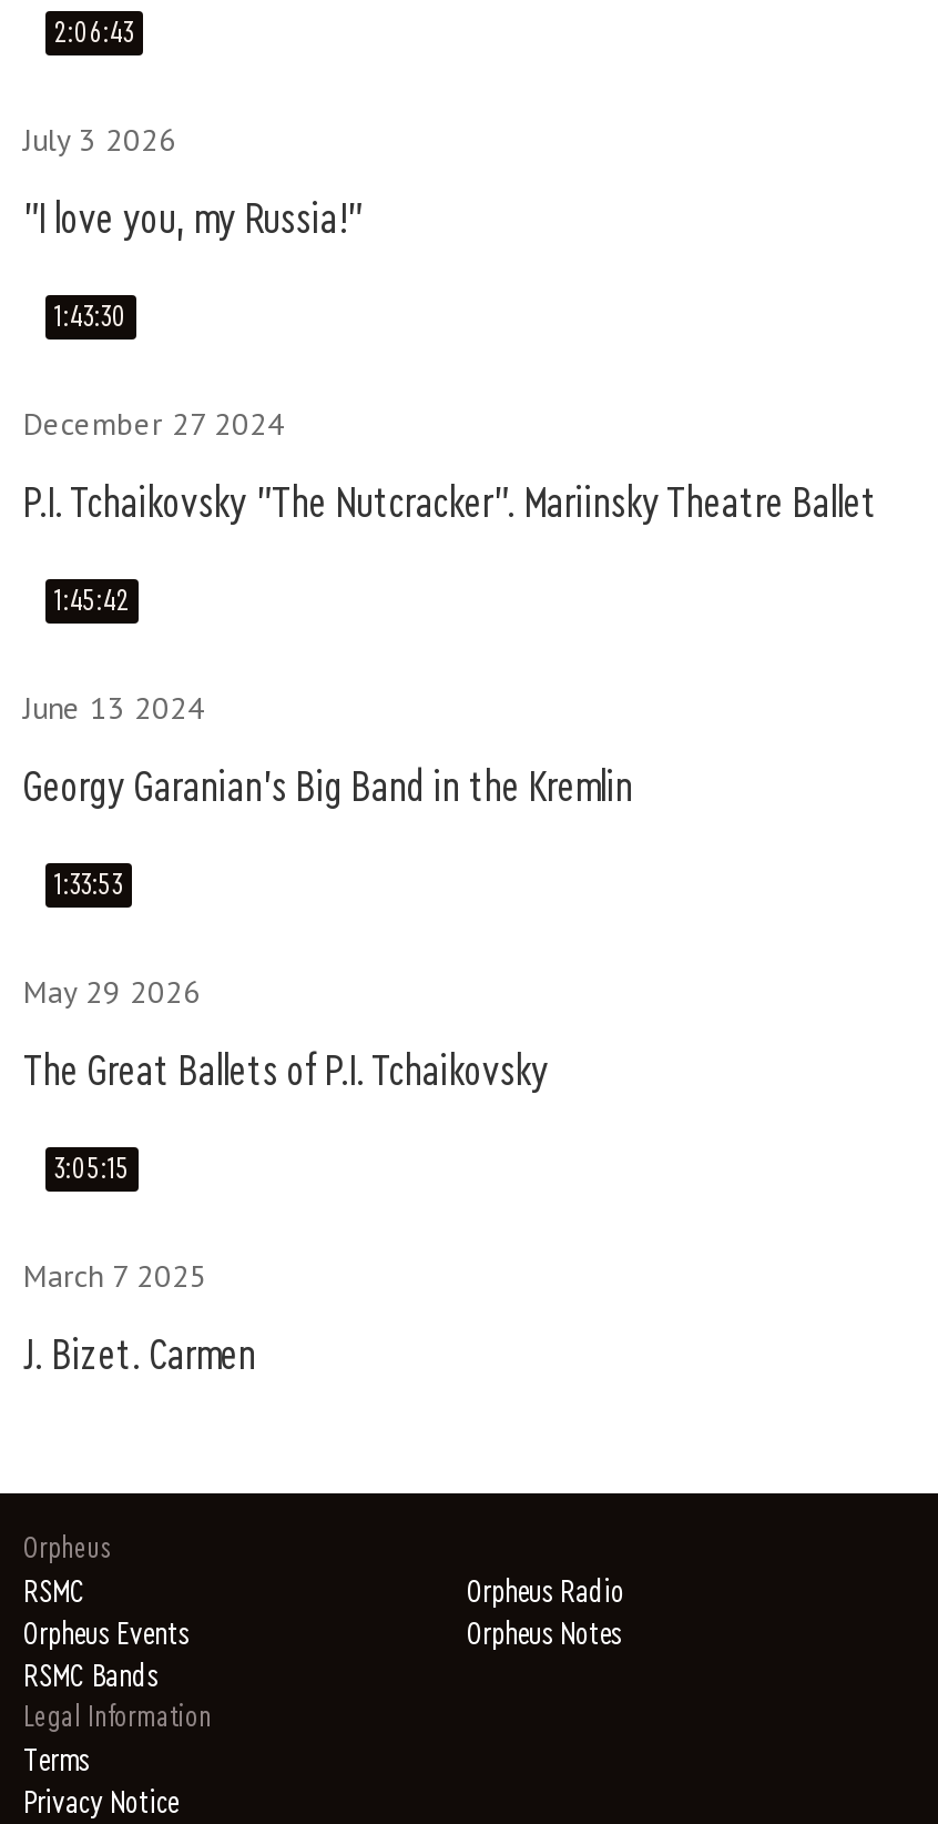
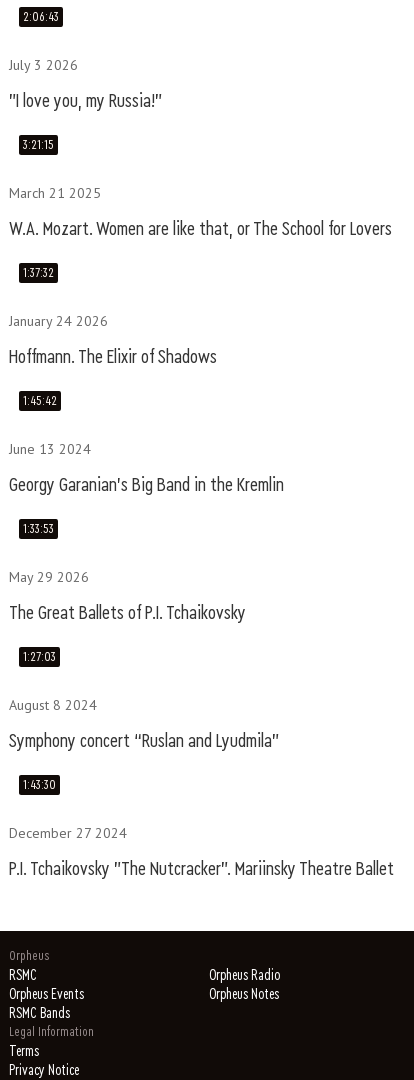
+ 3:21:15
+ March 21 2025
+ W.A. Mozart. Women are like that, or The School for Lovers
+ 1:37:32
+ January 24 2026
+ Hoffmann. The Elixir of Shadows

moved down: 1:43:30 | December 27 2024 | P.I. Tchaikovsky "The Nutcracker". Mariinsky Theatre Ballet

- 3:05:15
- March 7 2025
- J. Bizet. Carmen
+ 1:27:03
+ August 8 2024
+ Symphony concert “Ruslan and Lyudmila”
